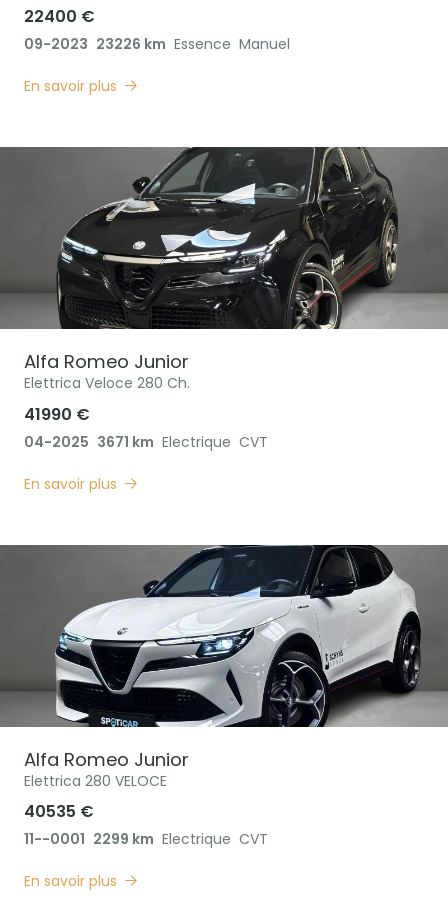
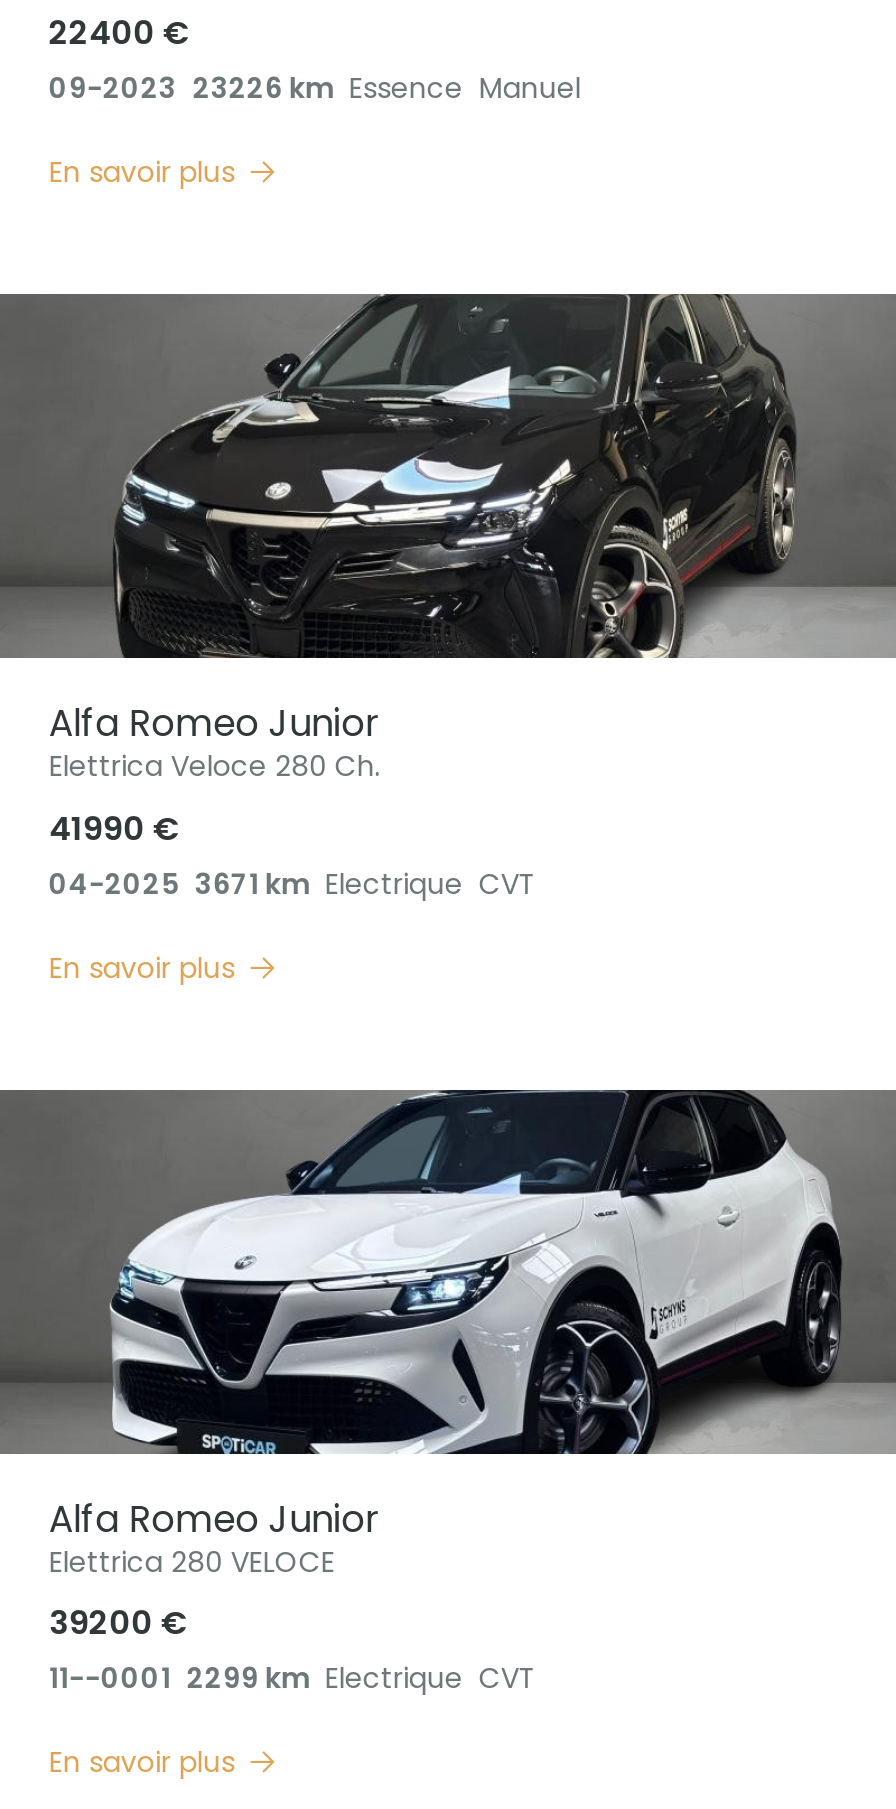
- 40535 €
+ 39200 €
